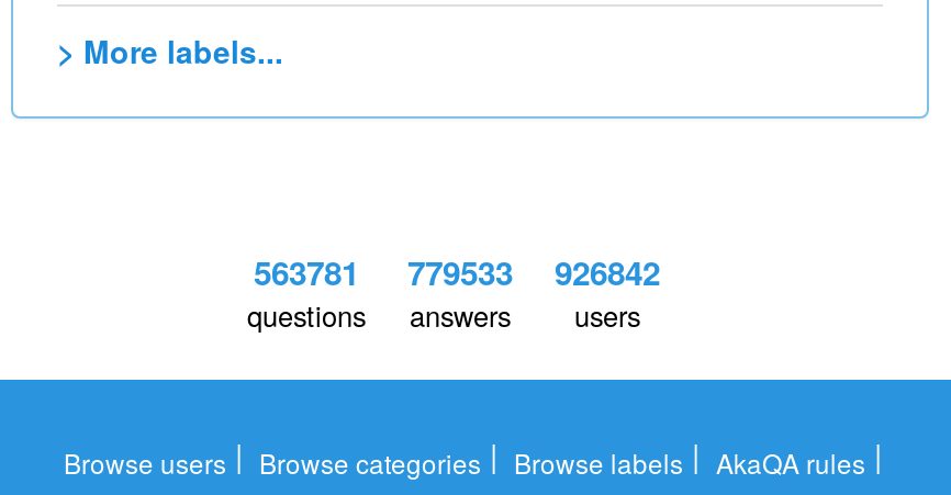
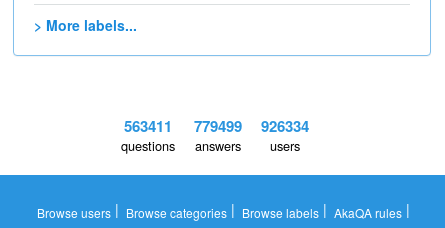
- 563781
+ 563411

- 779533
+ 779499

- 926842
+ 926334
